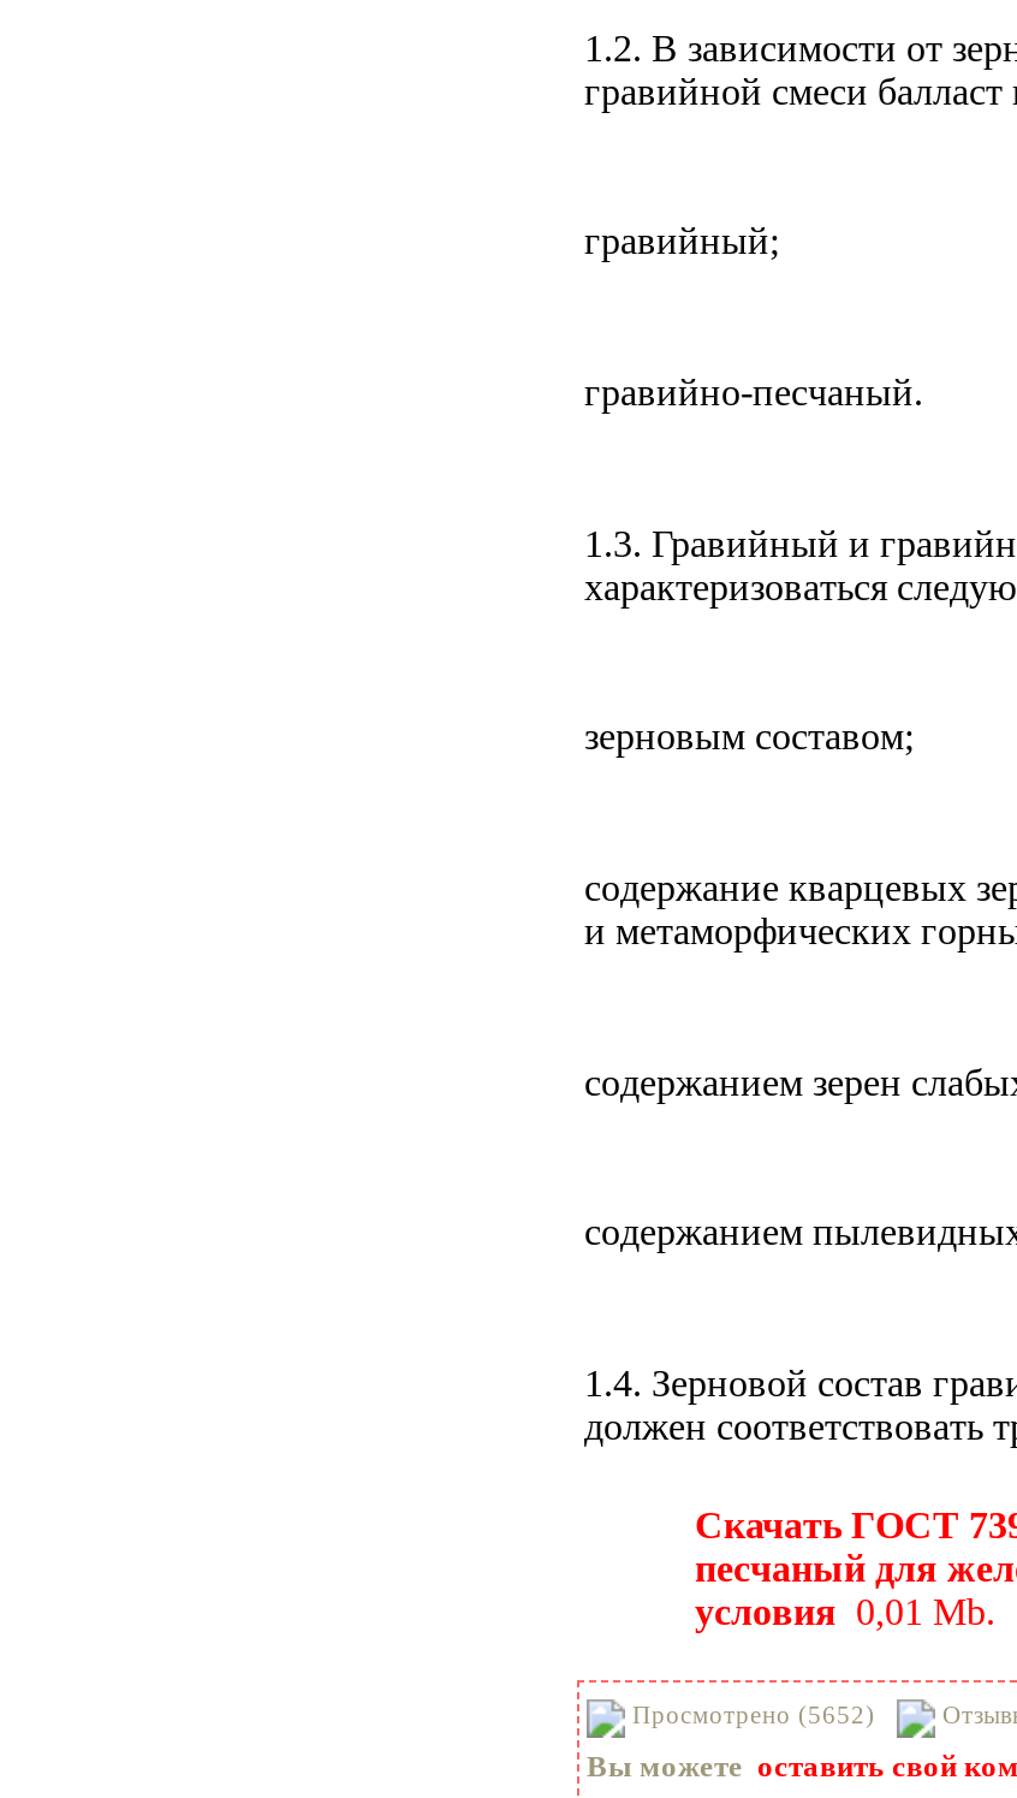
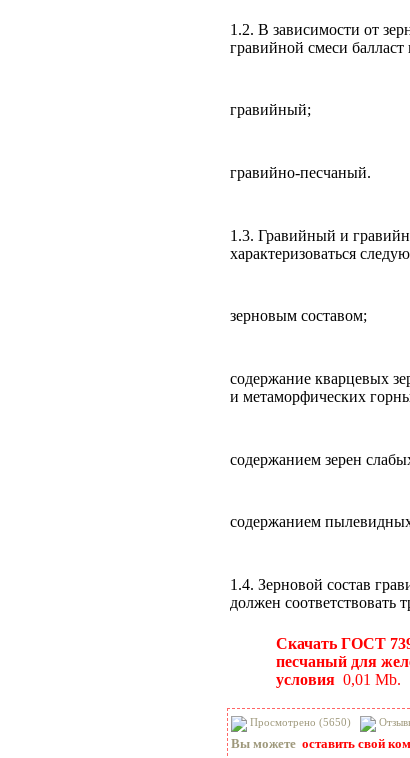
- Просмотрено (5652)
+ Просмотрено (5650)
